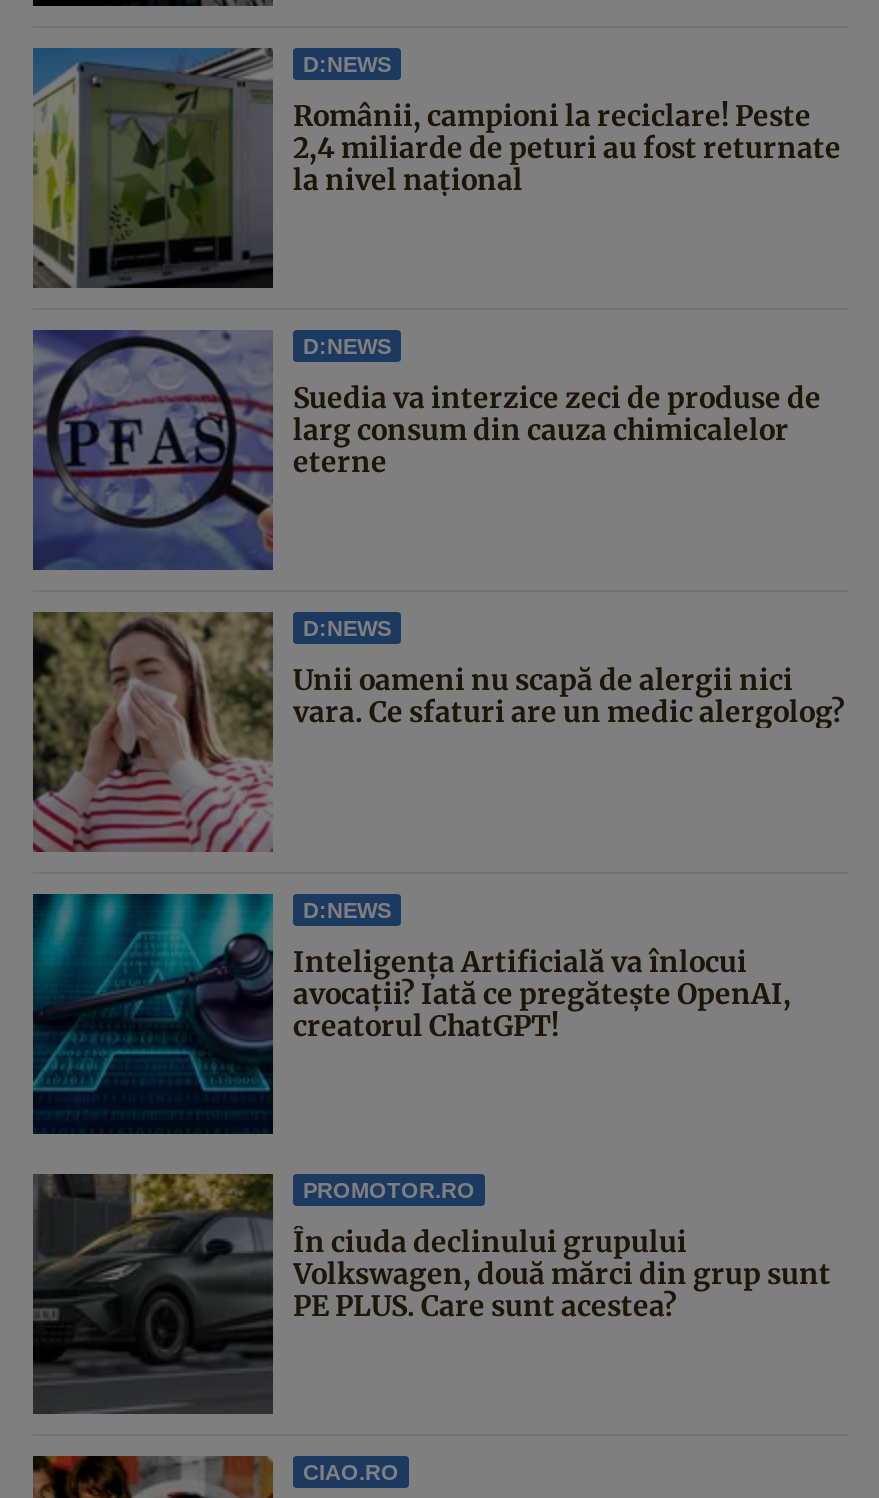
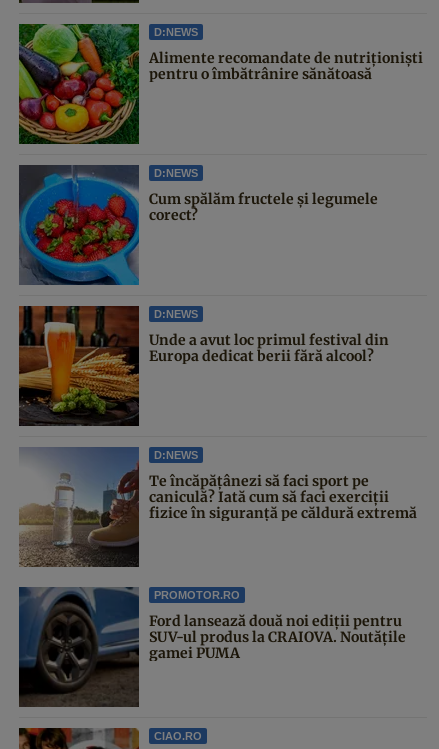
- [image]
- Românii, campioni la reciclare! Peste
- 2,4 miliarde de peturi au fost returnate
- la nivel național
+ [image]
+ Alimente recomandate de nutriționiști
+ pentru o îmbătrânire sănătoasă

- [image]
- Suedia va interzice zeci de produse de
- larg consum din cauza chimicalelor
- eterne
+ [image]
+ Cum spălăm fructele și legumele
+ corect?

- [image]
- Unii oameni nu scapă de alergii nici
- vara. Ce sfaturi are un medic alergolog?
+ [image]
+ Unde a avut loc primul festival din
+ Europa dedicat berii fără alcool?

- [image]
- Inteligența Artificială va înlocui
- avocații? Iată ce pregătește OpenAI,
- creatorul ChatGPT!
+ [image]
+ Te încăpățânezi să faci sport pe
+ caniculă? Iată cum să faci exerciții
+ fizice în siguranță pe căldură extremă

- [image]
- În ciuda declinului grupului
- Volkswagen, două mărci din grup sunt
- PE PLUS. Care sunt acestea?
+ [image]
+ Ford lansează două noi ediții pentru
+ SUV-ul produs la CRAIOVA. Noutățile
+ gamei PUMA
